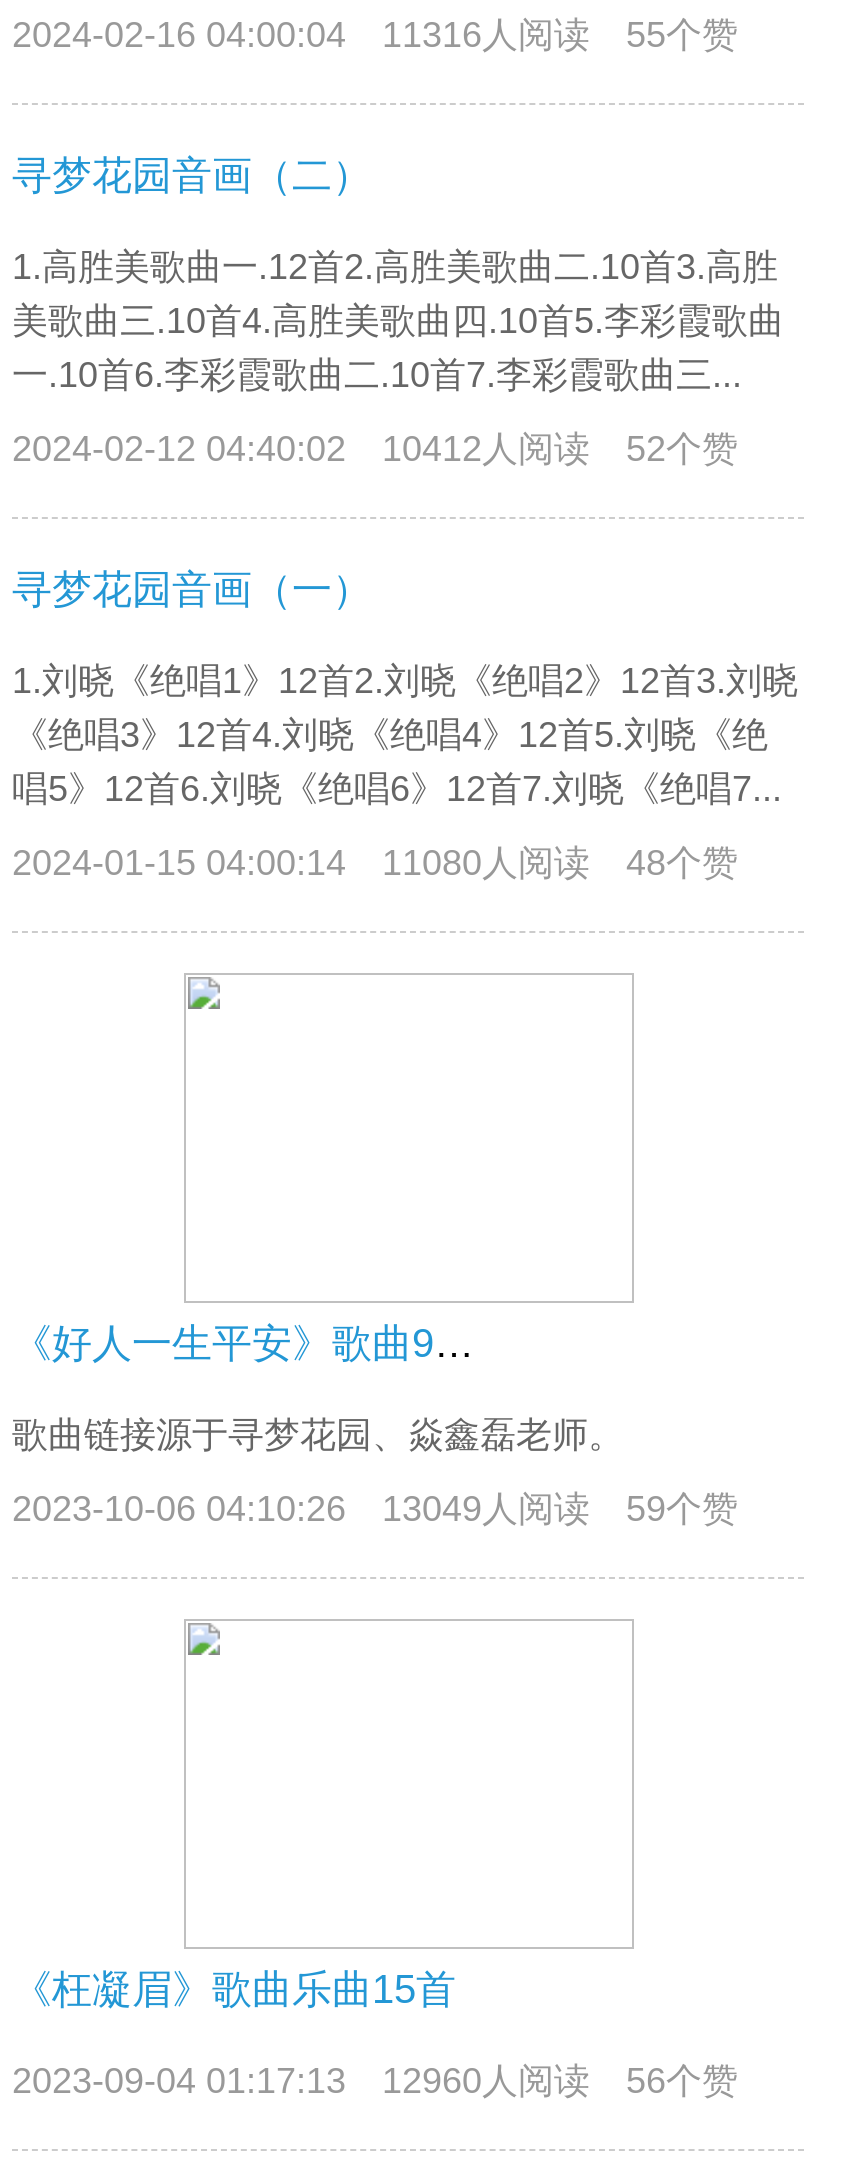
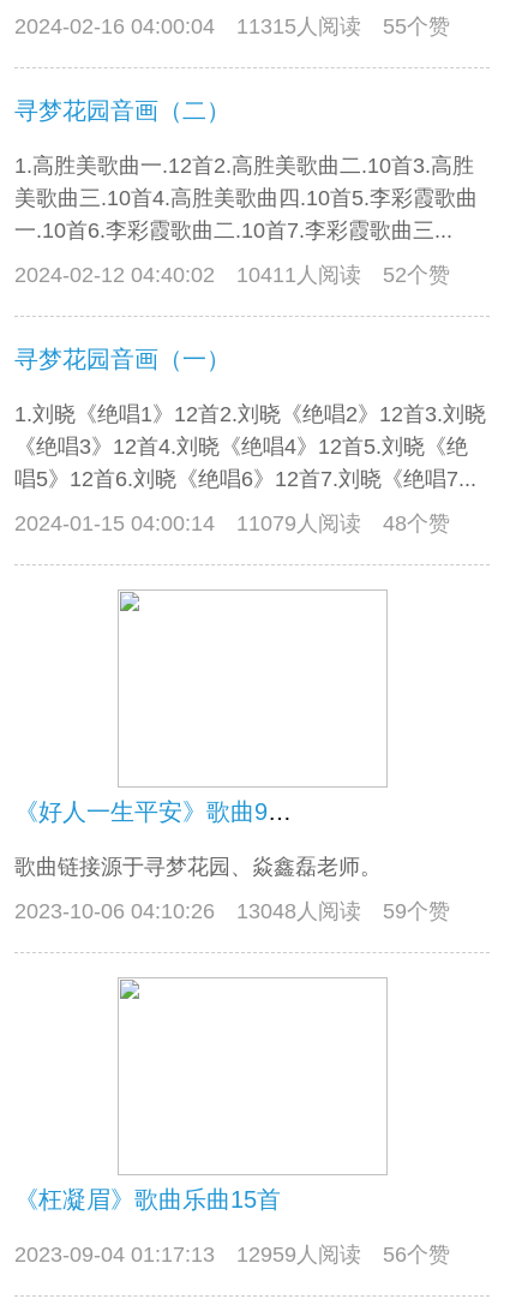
- 2024-02-16 04:00:04 11316人阅读 55个赞
+ 2024-02-16 04:00:04 11315人阅读 55个赞

- 2024-02-12 04:40:02 10412人阅读 52个赞
+ 2024-02-12 04:40:02 10411人阅读 52个赞

- 2024-01-15 04:00:14 11080人阅读 48个赞
+ 2024-01-15 04:00:14 11079人阅读 48个赞

- 2023-10-06 04:10:26 13049人阅读 59个赞
+ 2023-10-06 04:10:26 13048人阅读 59个赞

- 2023-09-04 01:17:13 12960人阅读 56个赞
+ 2023-09-04 01:17:13 12959人阅读 56个赞
